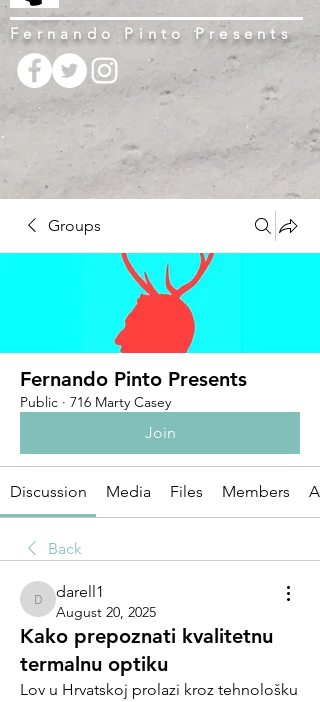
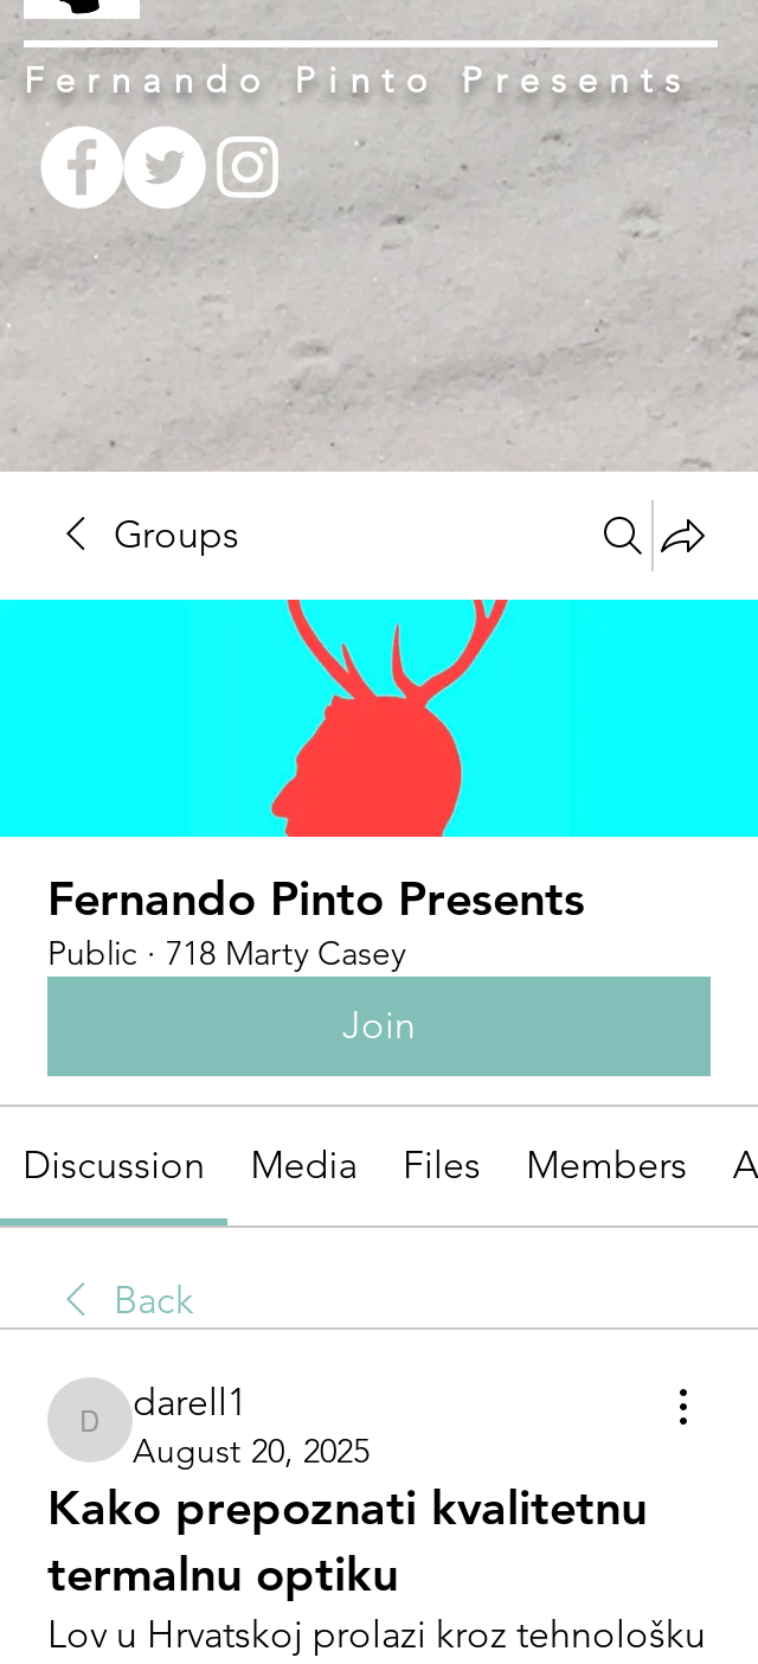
- Public · 716 Marty Casey
+ Public · 718 Marty Casey
